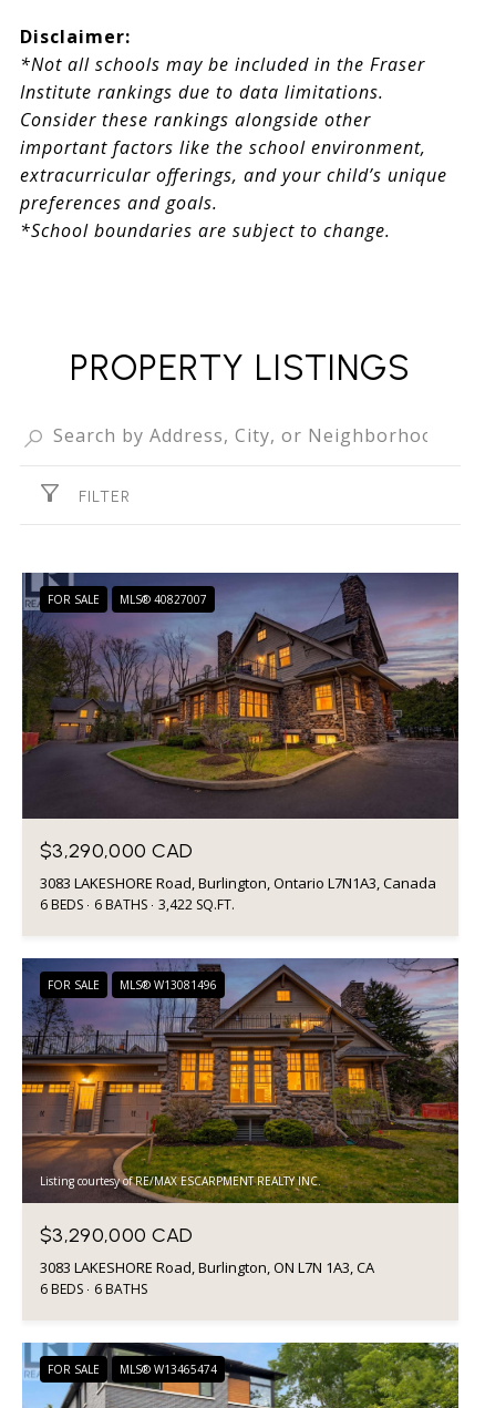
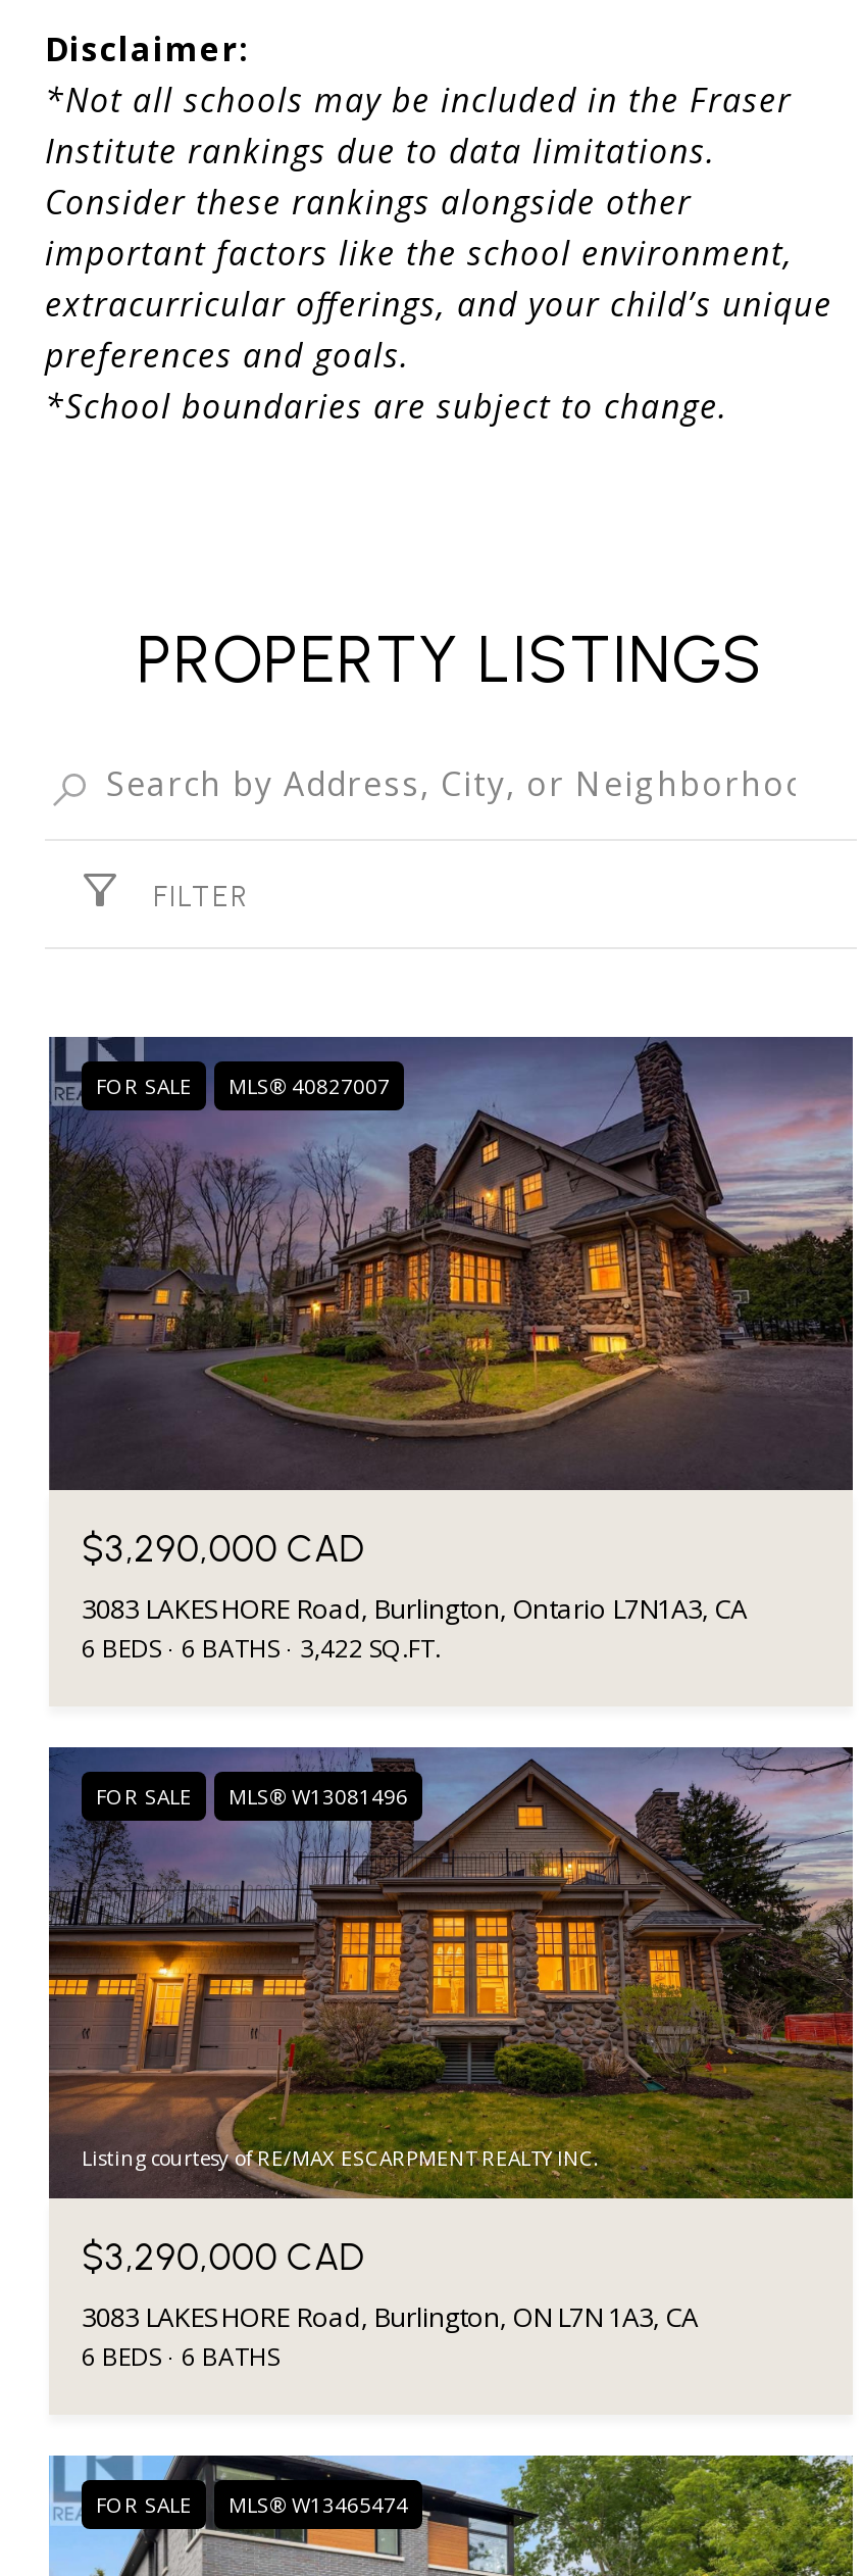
- 3083 LAKESHORE Road, Burlington, Ontario L7N1A3, Canada
+ 3083 LAKESHORE Road, Burlington, Ontario L7N1A3, CA
